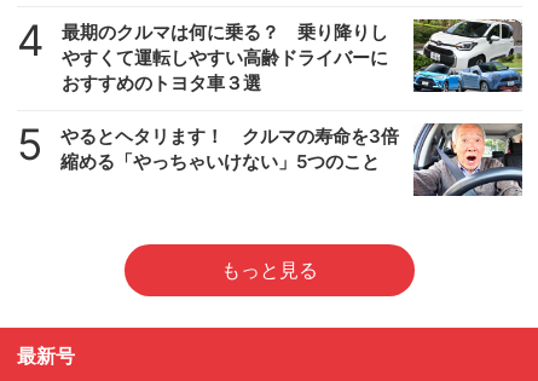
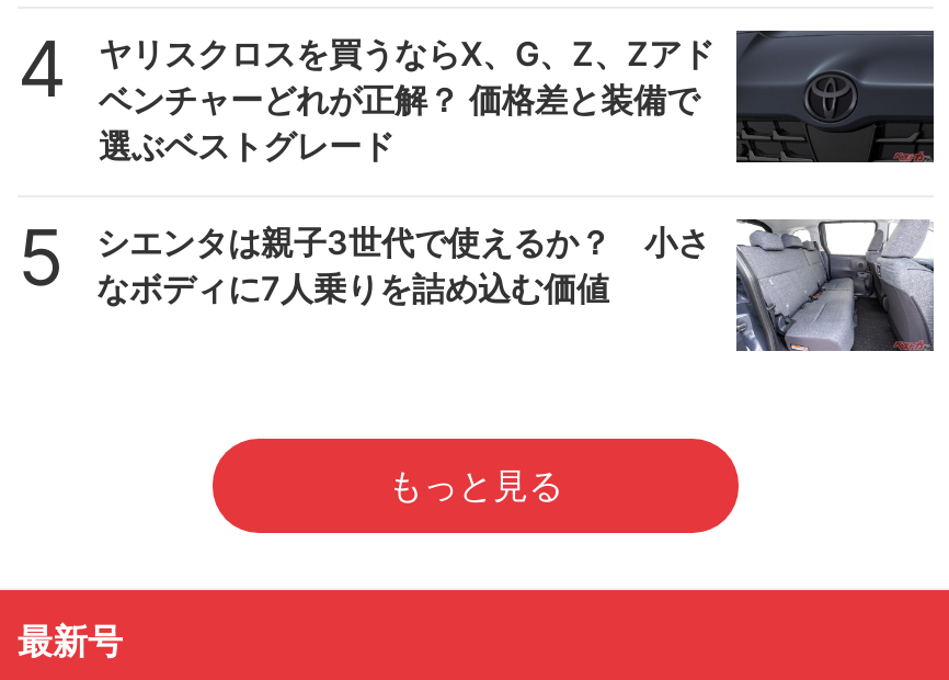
- [image]
- 最期のクルマは何に乗る？ 乗り降りし
- やすくて運転しやすい高齢ドライバーに
- おすすめのトヨタ車３選
+ [image]
+ ヤリスクロスを買うならX、G、Z、Zアド
+ ベンチャーどれが正解？ 価格差と装備で
+ 選ぶベストグレード

- [image]
- やるとヘタリます！ クルマの寿命を3倍
- 縮める「やっちゃいけない」5つのこと
+ [image]
+ シエンタは親子3世代で使えるか？ 小さ
+ なボディに7人乗りを詰め込む価値
